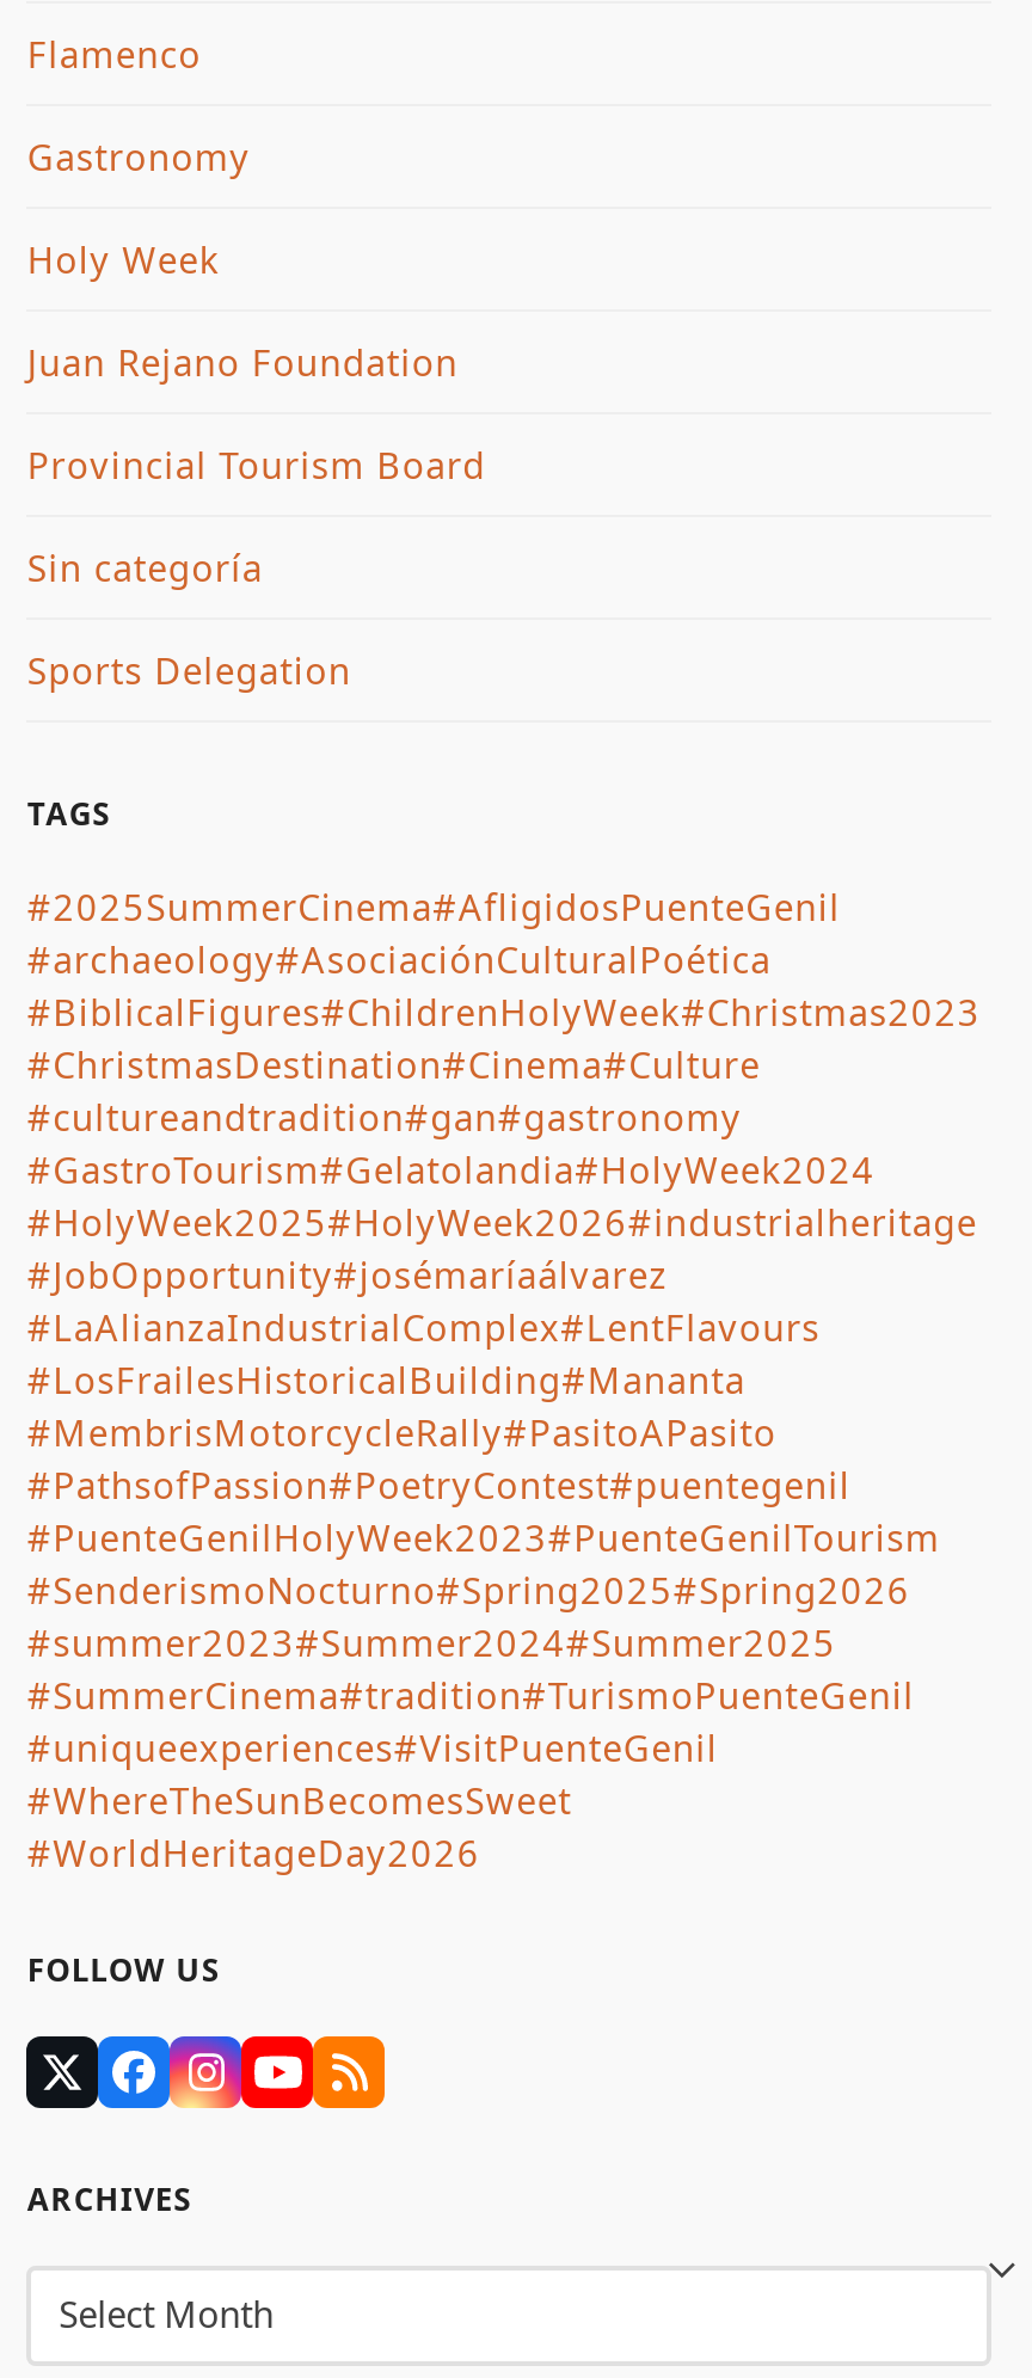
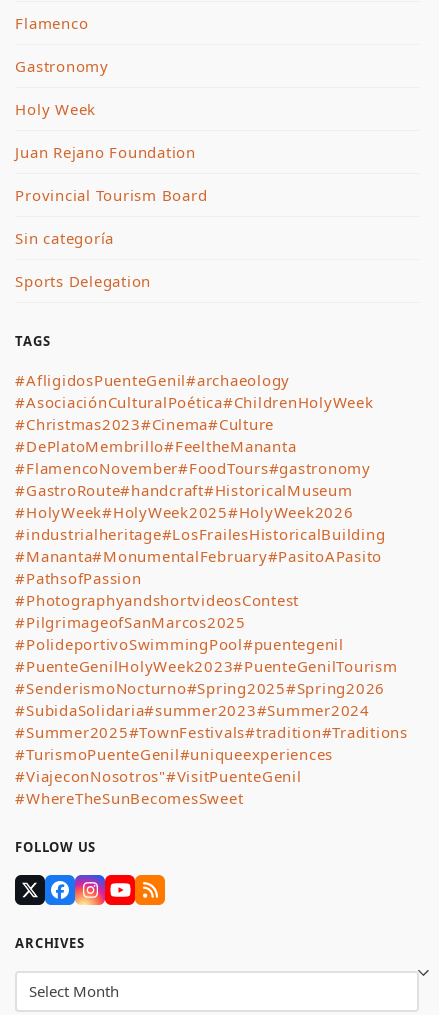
- #2025SummerCinema#AfligidosPuenteGenil
- #archaeology#AsociaciónCulturalPoética
- #BiblicalFigures#ChildrenHolyWeek#Christmas2023
- #ChristmasDestination#Cinema#Culture
- #cultureandtradition#gan#gastronomy
- #GastroTourism#Gelatolandia#HolyWeek2024
- #HolyWeek2025#HolyWeek2026#industrialheritage
- #JobOpportunity#josémaríaálvarez
- #LaAlianzaIndustrialComplex#LentFlavours
- #LosFrailesHistoricalBuilding#Mananta
- #MembrisMotorcycleRally#PasitoAPasito
- #PathsofPassion#PoetryContest#puentegenil
+ #AfligidosPuenteGenil#archaeology
+ #AsociaciónCulturalPoética#ChildrenHolyWeek
+ #Christmas2023#Cinema#Culture
+ #DePlatoMembrillo#FeeltheMananta
+ #FlamencoNovember#FoodTours#gastronomy
+ #GastroRoute#handcraft#HistoricalMuseum
+ #HolyWeek#HolyWeek2025#HolyWeek2026
+ #industrialheritage#LosFrailesHistoricalBuilding
+ #Mananta#MonumentalFebruary#PasitoAPasito
+ #PathsofPassion
+ #PhotographyandshortvideosContest
+ #PilgrimageofSanMarcos2025
+ #PolideportivoSwimmingPool#puentegenil

- #summer2023#Summer2024#Summer2025
- #SummerCinema#tradition#TurismoPuenteGenil
- #uniqueexperiences#VisitPuenteGenil
+ #SubidaSolidaria#summer2023#Summer2024
+ #Summer2025#TownFestivals#tradition#Traditions
+ #TurismoPuenteGenil#uniqueexperiences
+ #ViajeconNosotros"#VisitPuenteGenil

moved down: #WhereTheSunBecomesSweet

- #WorldHeritageDay2026
